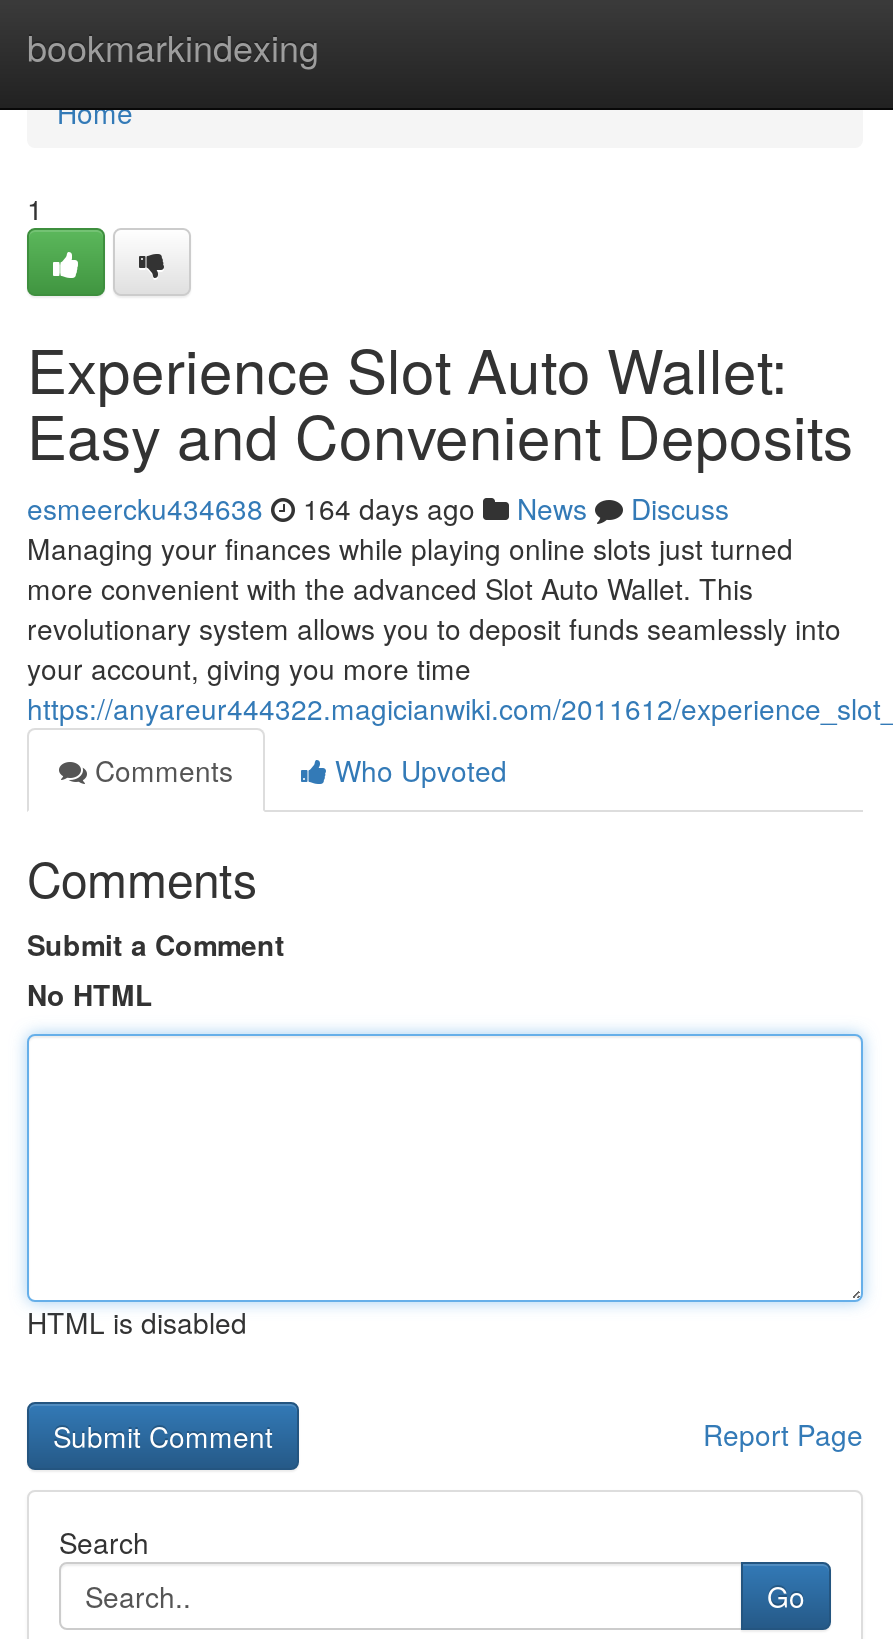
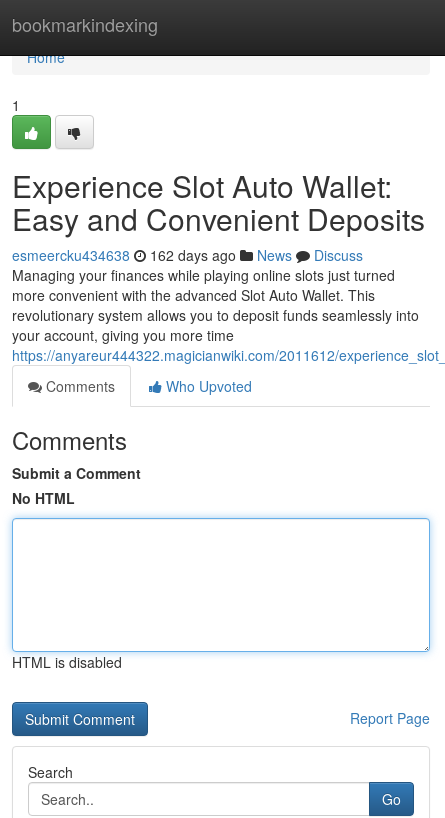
- esmeercku434638 164 days ago News Discuss
+ esmeercku434638 162 days ago News Discuss
